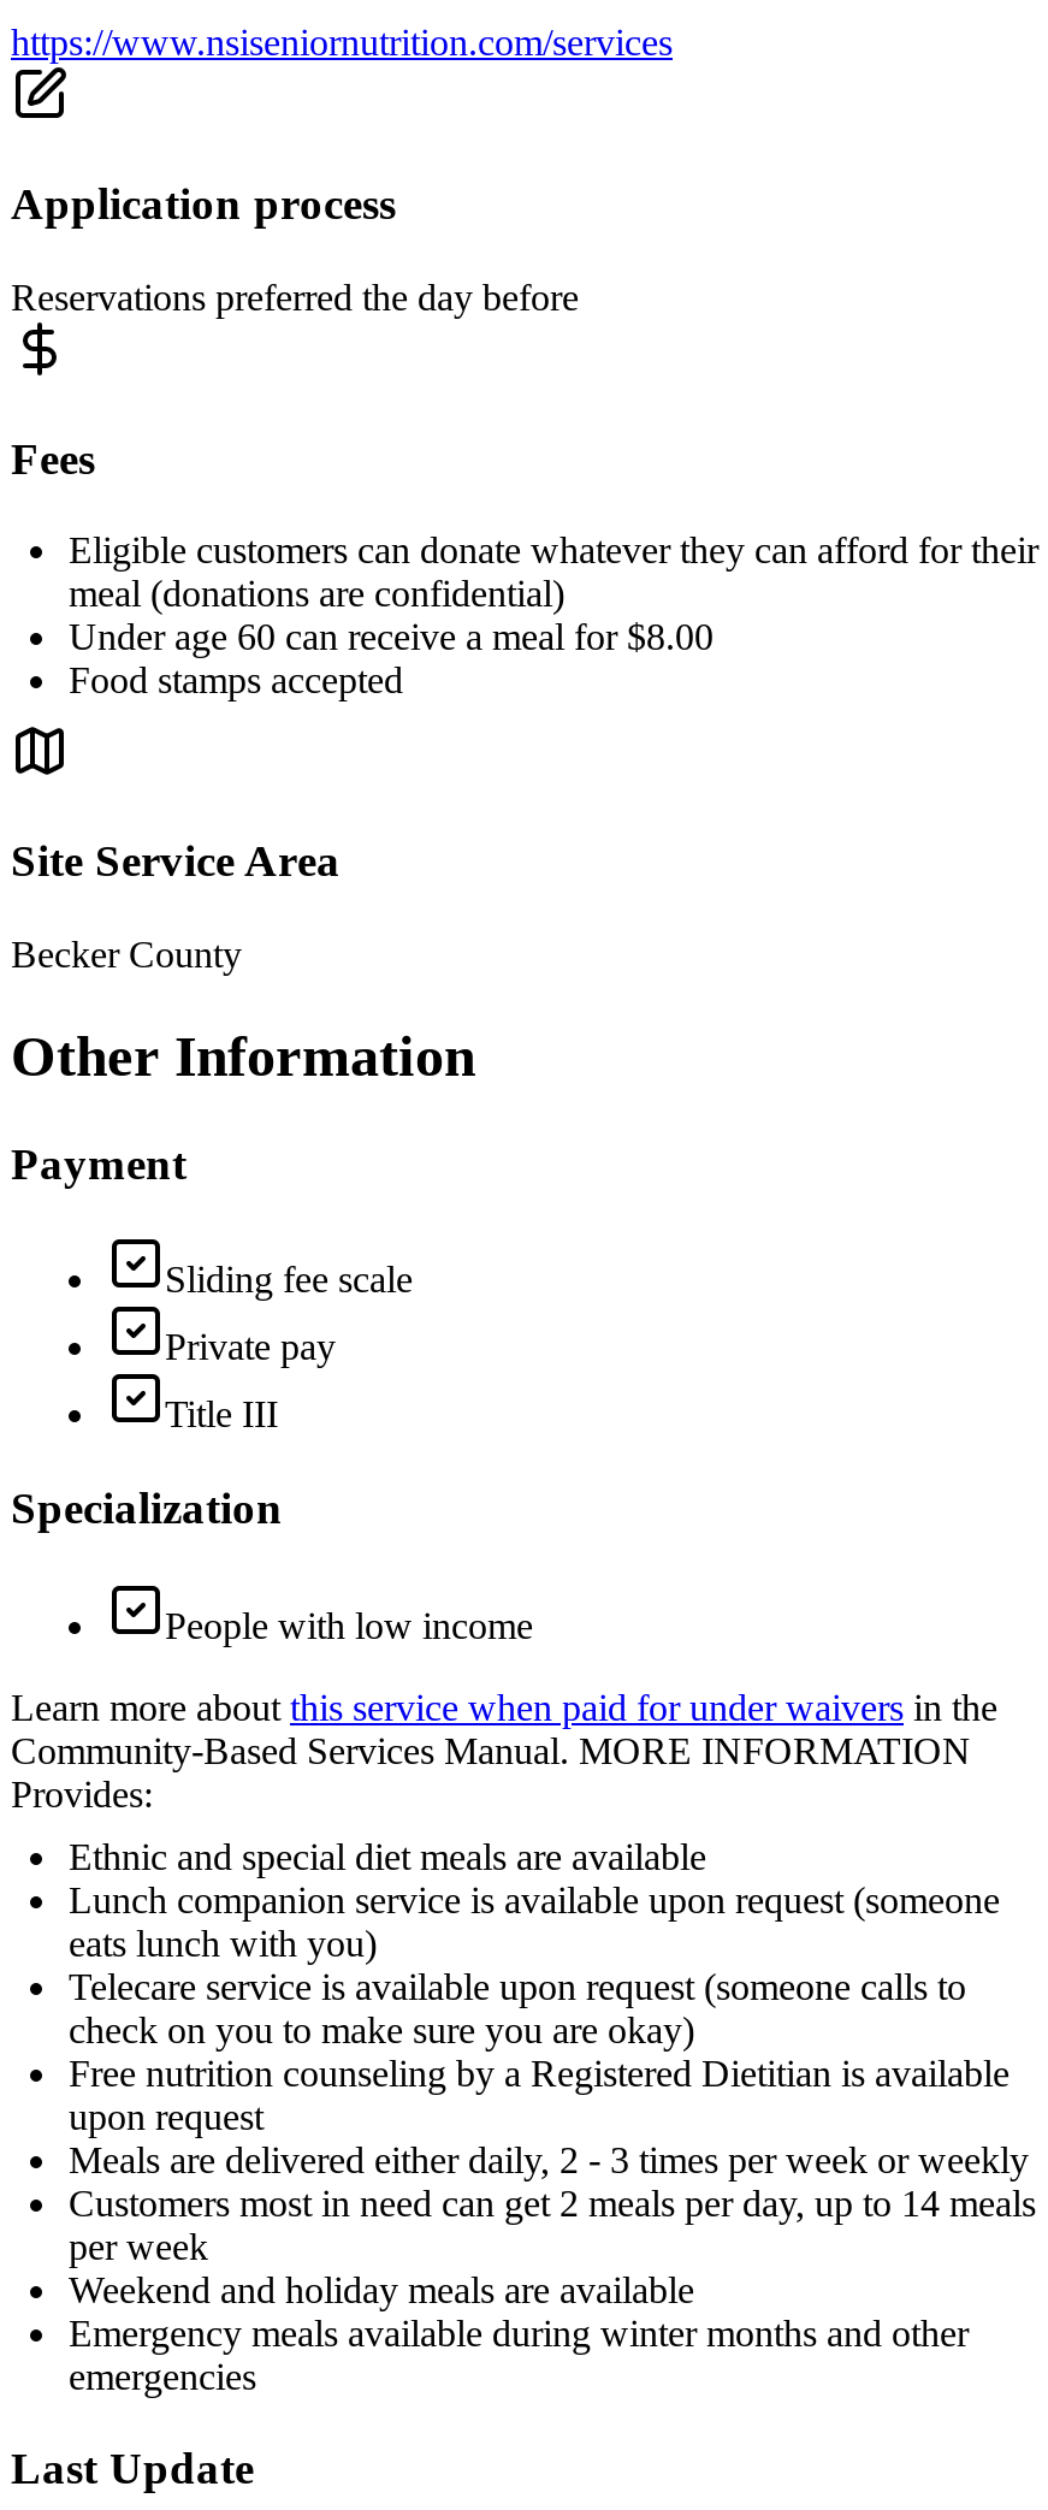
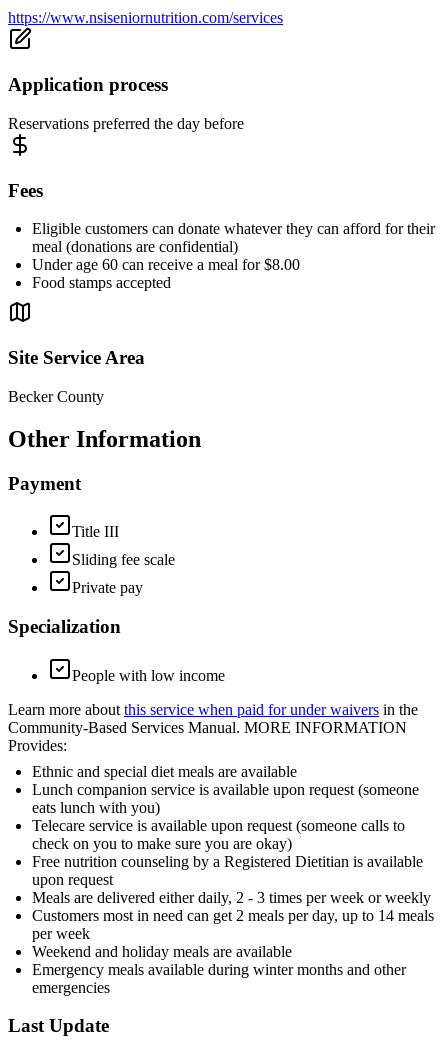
moved down: Sliding fee scale | Private pay

moved up: Title III
